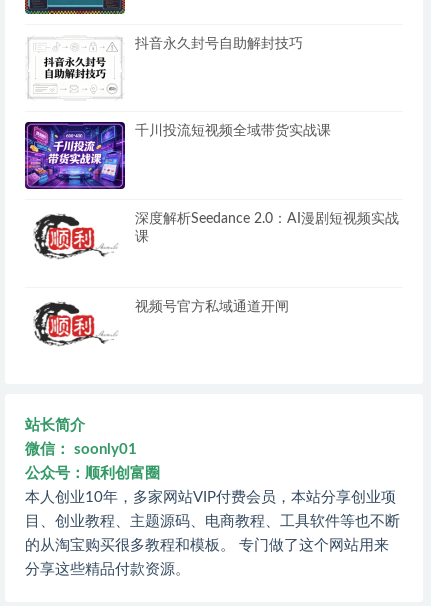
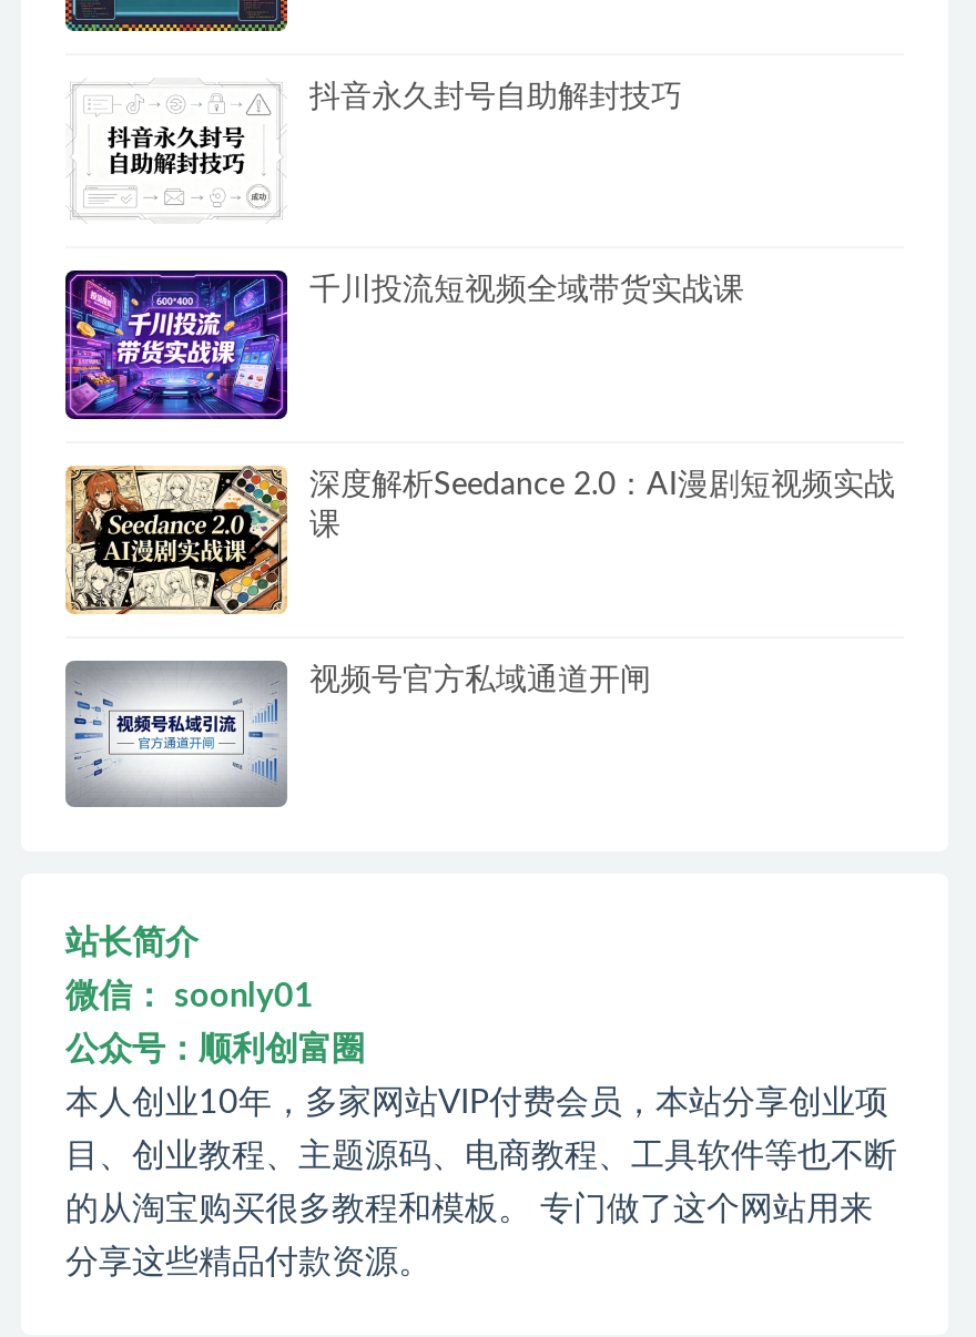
- [image]
+ [image]

- [image]
+ [image]
